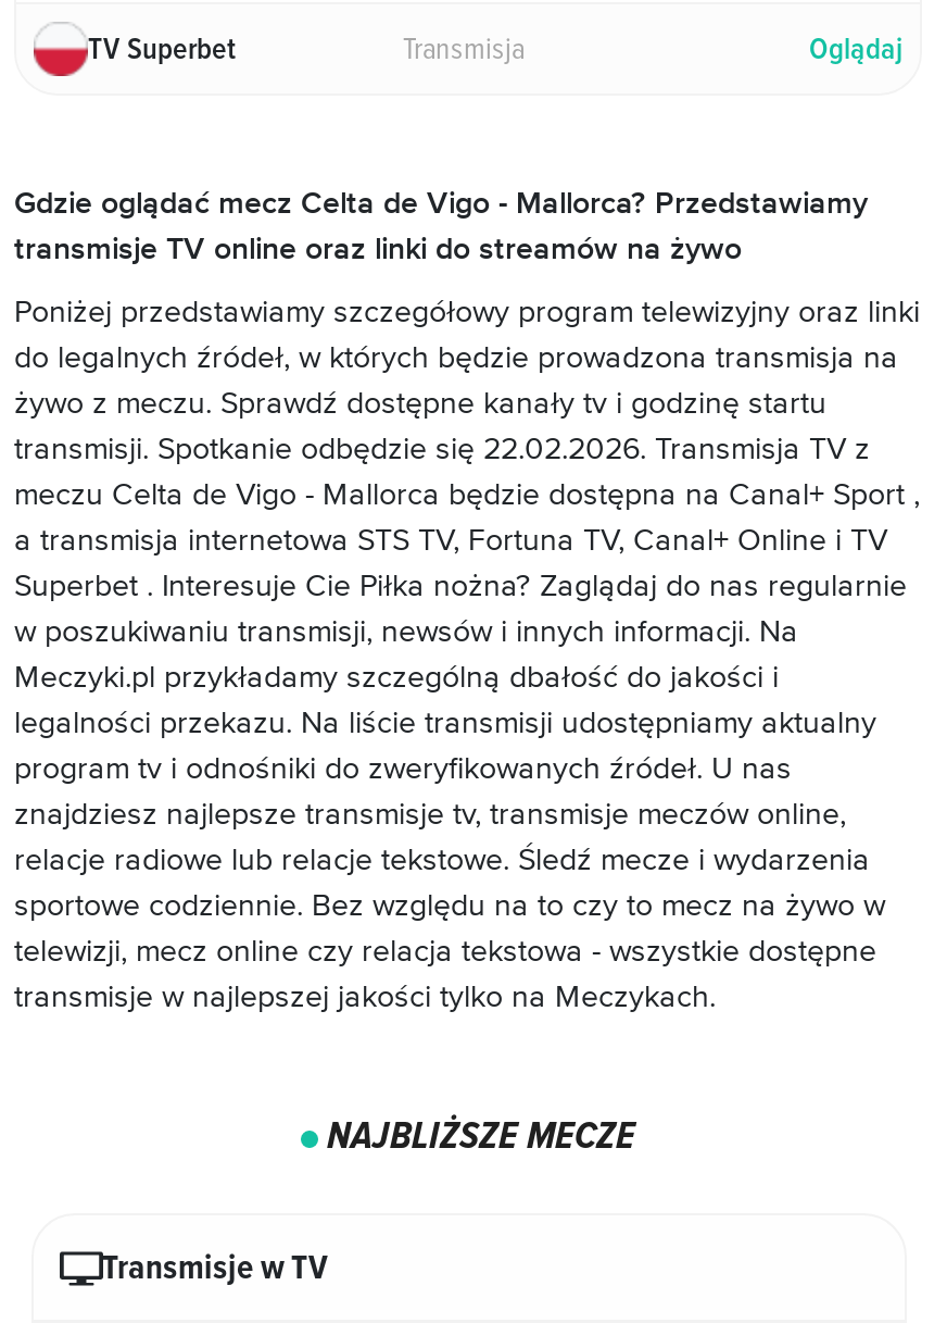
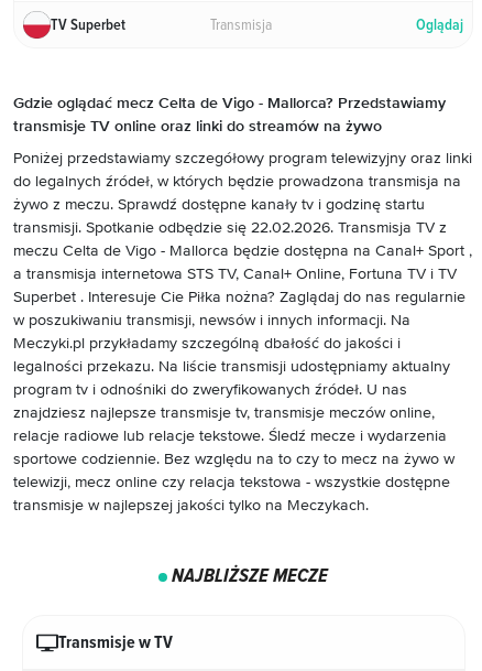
- a transmisja internetowa STS TV, Fortuna TV, Canal+ Online i TV
+ a transmisja internetowa STS TV, Canal+ Online, Fortuna TV i TV
